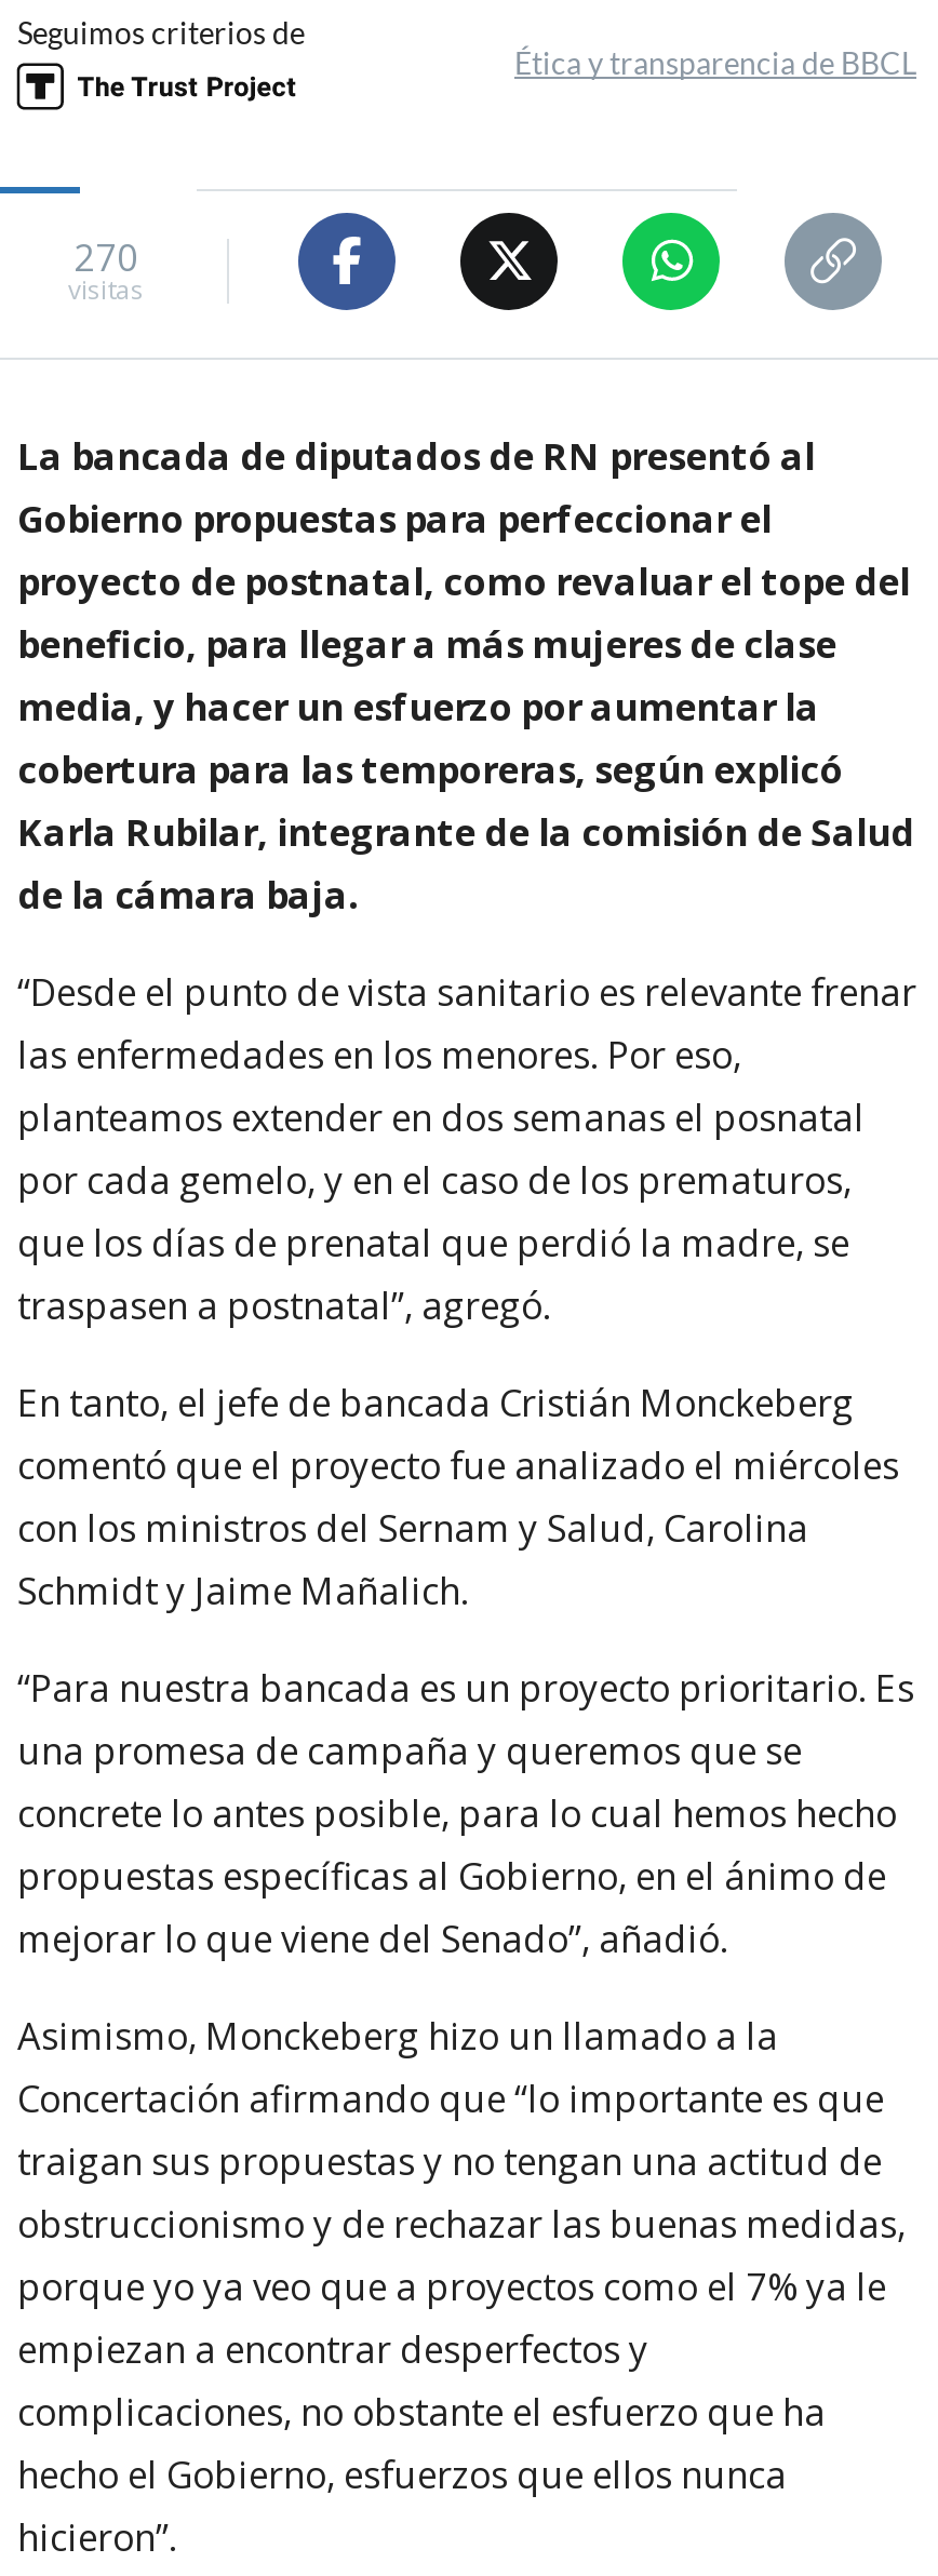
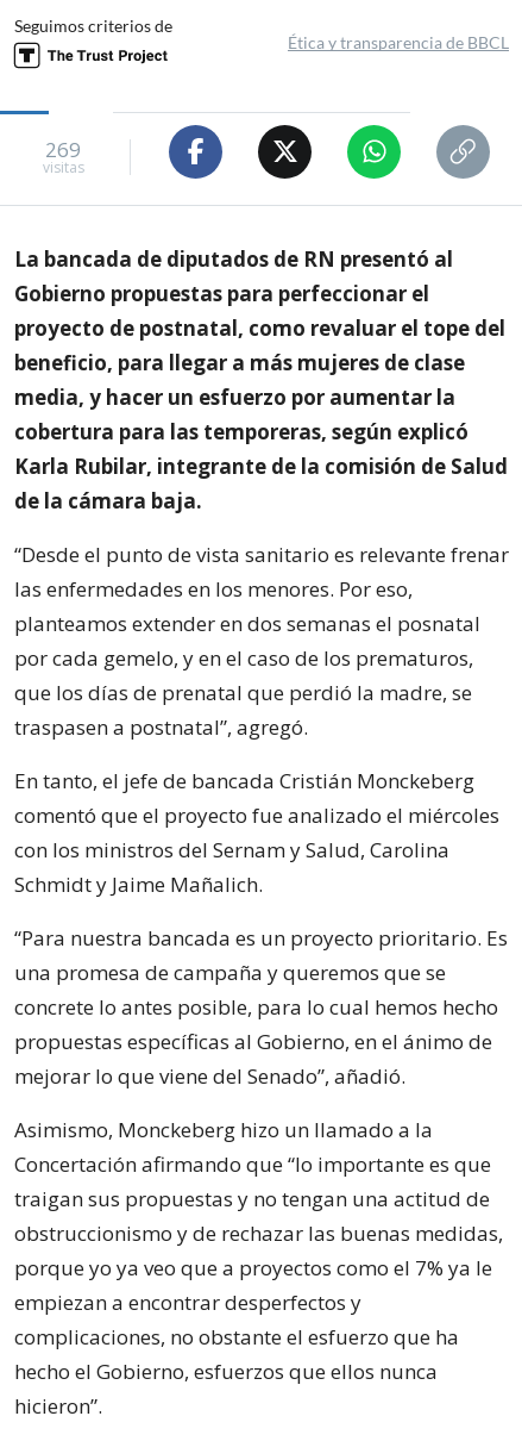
- 270
+ 269
